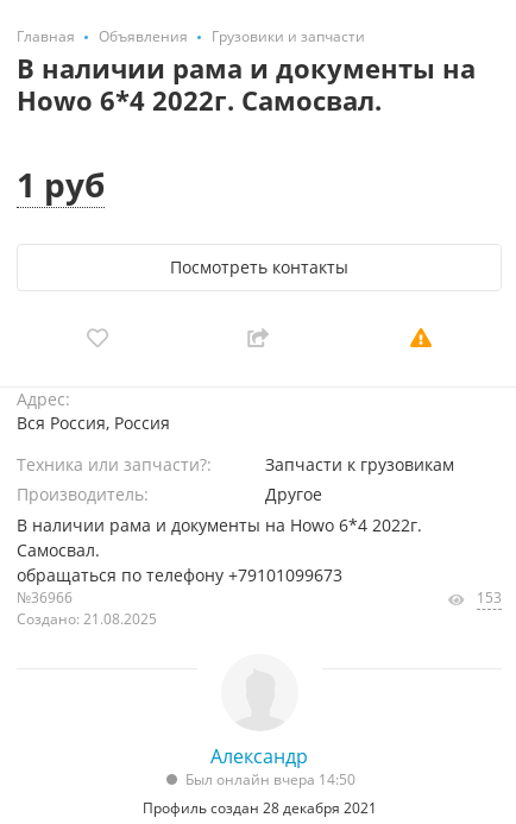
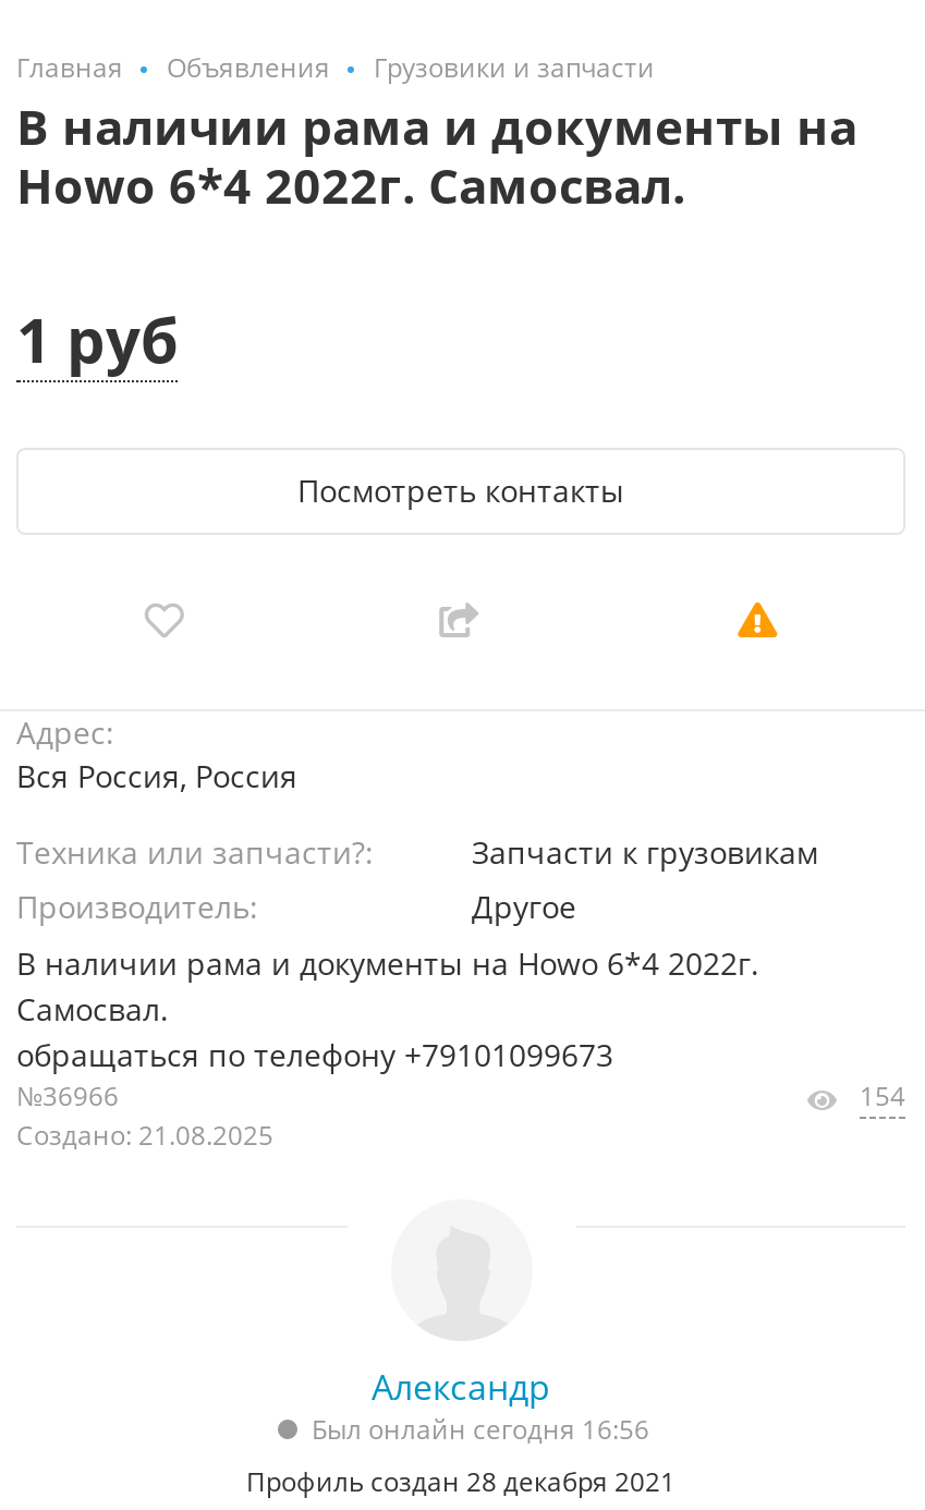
- 153
+ 154

- Был онлайн вчера 14:50
+ Был онлайн сегодня 16:56
